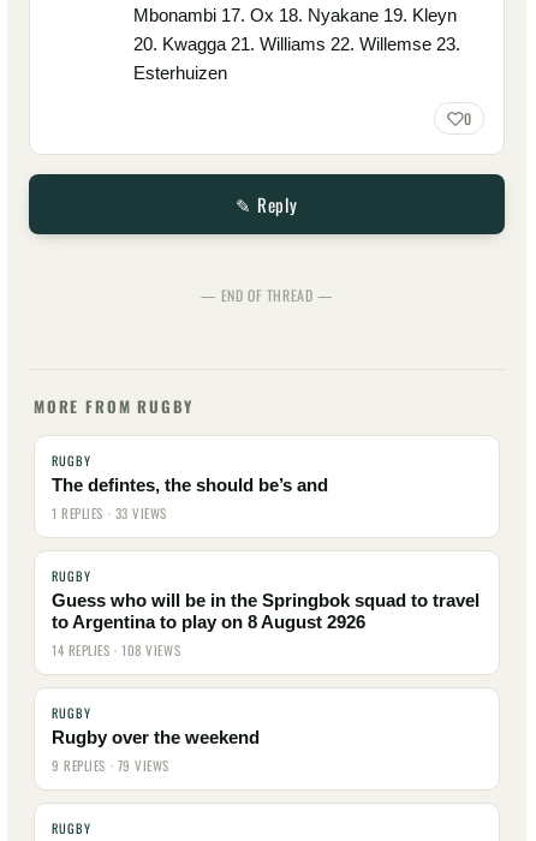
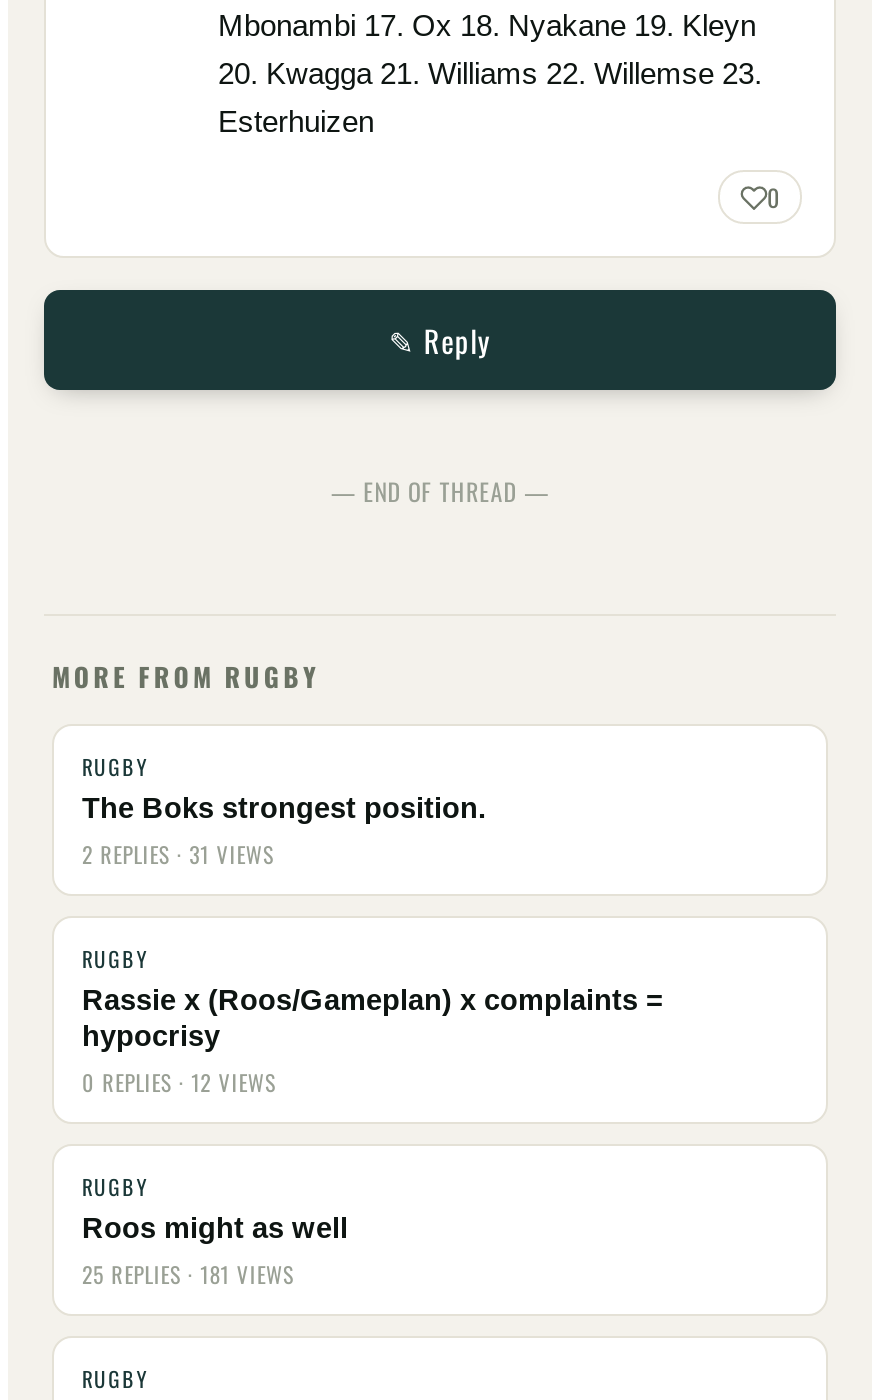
- The defintes, the should be’s and
- 1 REPLIES · 33 VIEWS
+ The Boks strongest position.
+ 2 REPLIES · 31 VIEWS

- Guess who will be in the Springbok squad to travel
- to Argentina to play on 8 August 2926
- 14 REPLIES · 108 VIEWS
+ Rassie x (Roos/Gameplan) x complaints =
+ hypocrisy
+ 0 REPLIES · 12 VIEWS

- Rugby over the weekend
- 9 REPLIES · 79 VIEWS
+ Roos might as well
+ 25 REPLIES · 181 VIEWS
